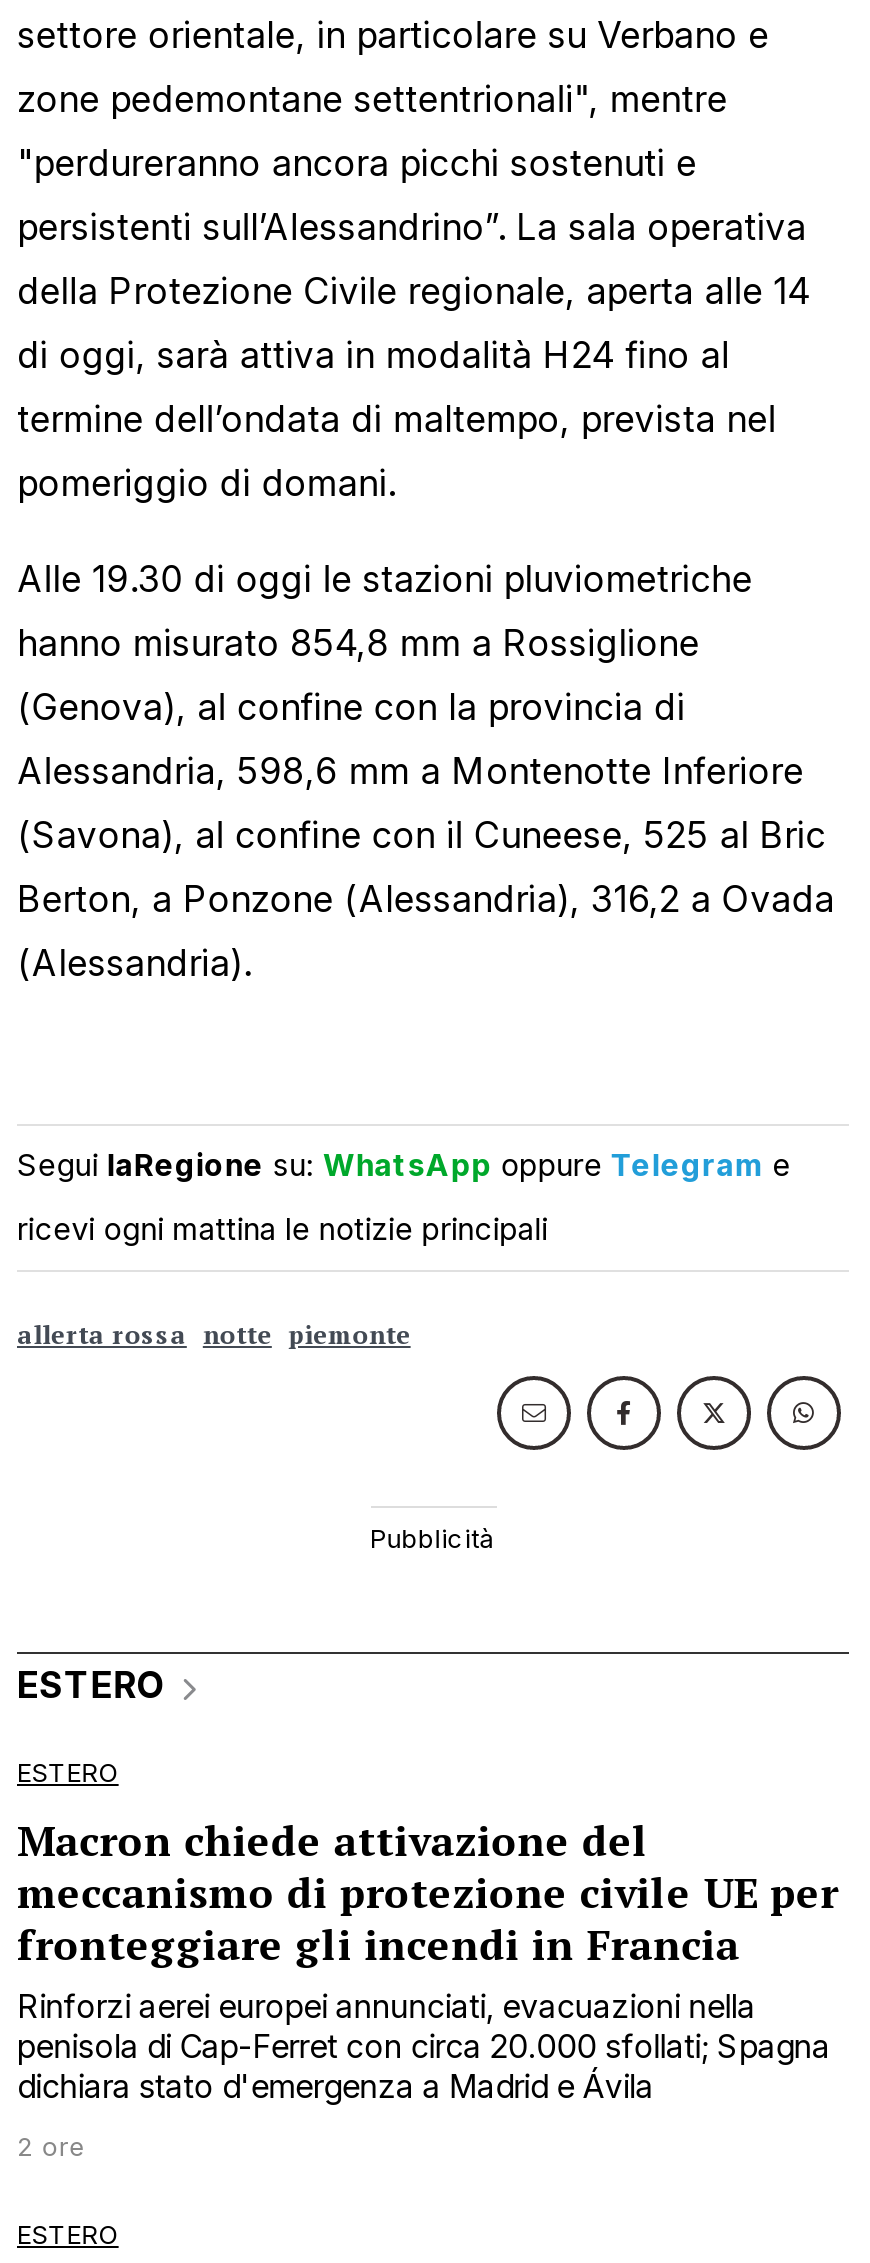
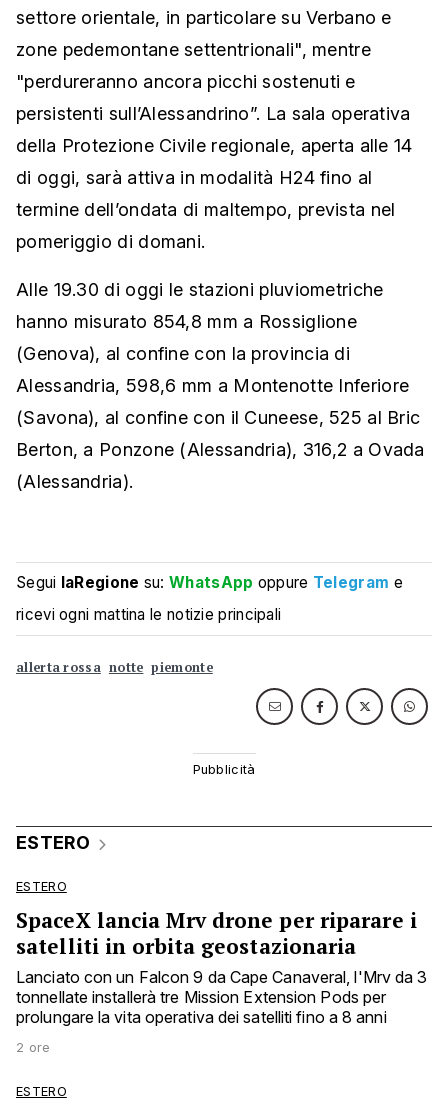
- Macron chiede attivazione del
- meccanismo di protezione civile UE per
- fronteggiare gli incendi in Francia
- Rinforzi aerei europei annunciati, evacuazioni nella
- penisola di Cap-Ferret con circa 20.000 sfollati; Spagna
- dichiara stato d'emergenza a Madrid e Ávila
+ SpaceX lancia Mrv drone per riparare i
+ satelliti in orbita geostazionaria
+ Lanciato con un Falcon 9 da Cape Canaveral, l'Mrv da 3
+ tonnellate installerà tre Mission Extension Pods per
+ prolungare la vita operativa dei satelliti fino a 8 anni
